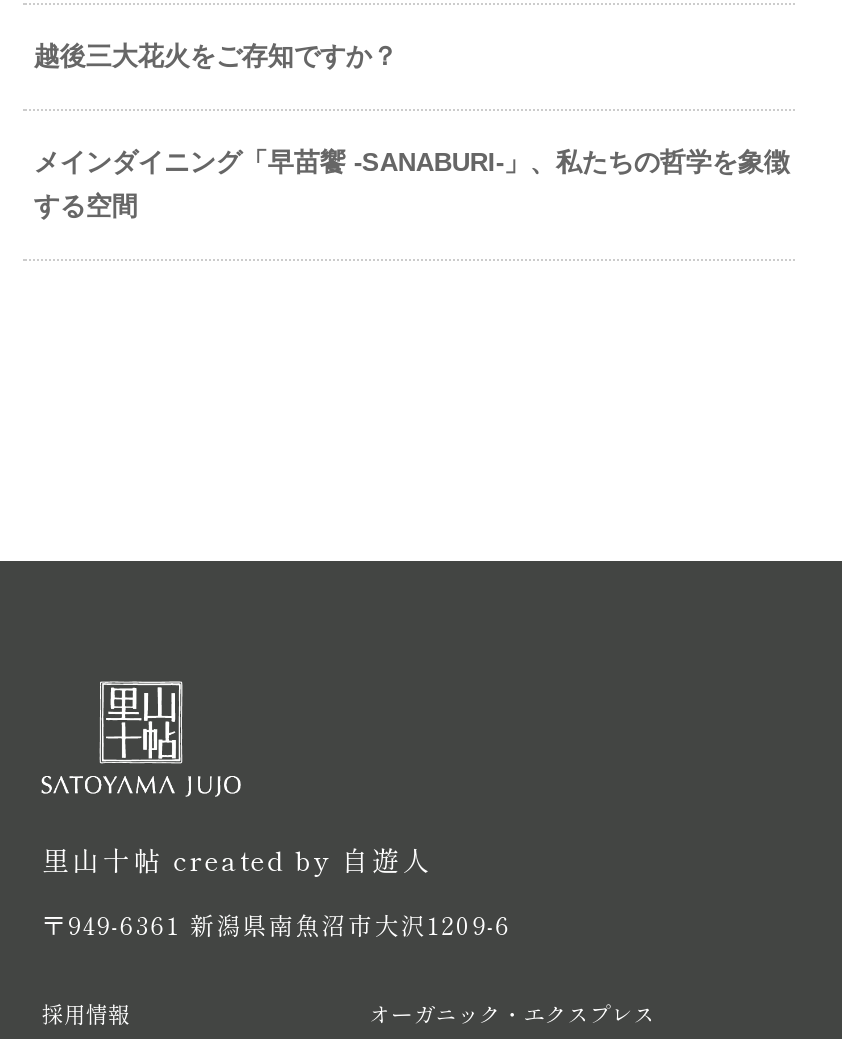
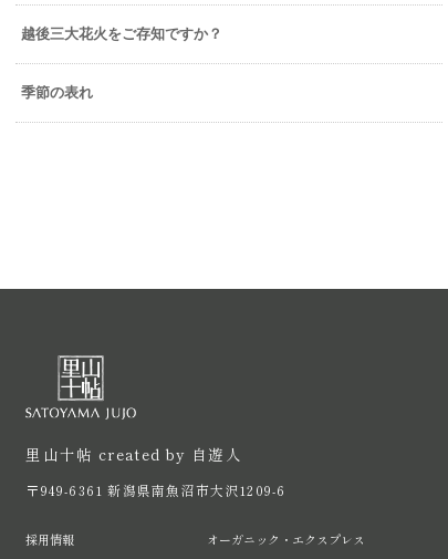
- メインダイニング「早苗饗 -SANABURI-」、私たちの哲学を象徴
- する空間
+ 季節の表れ
